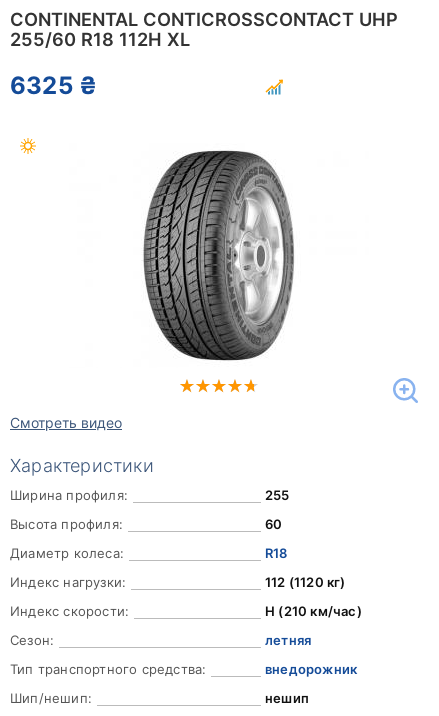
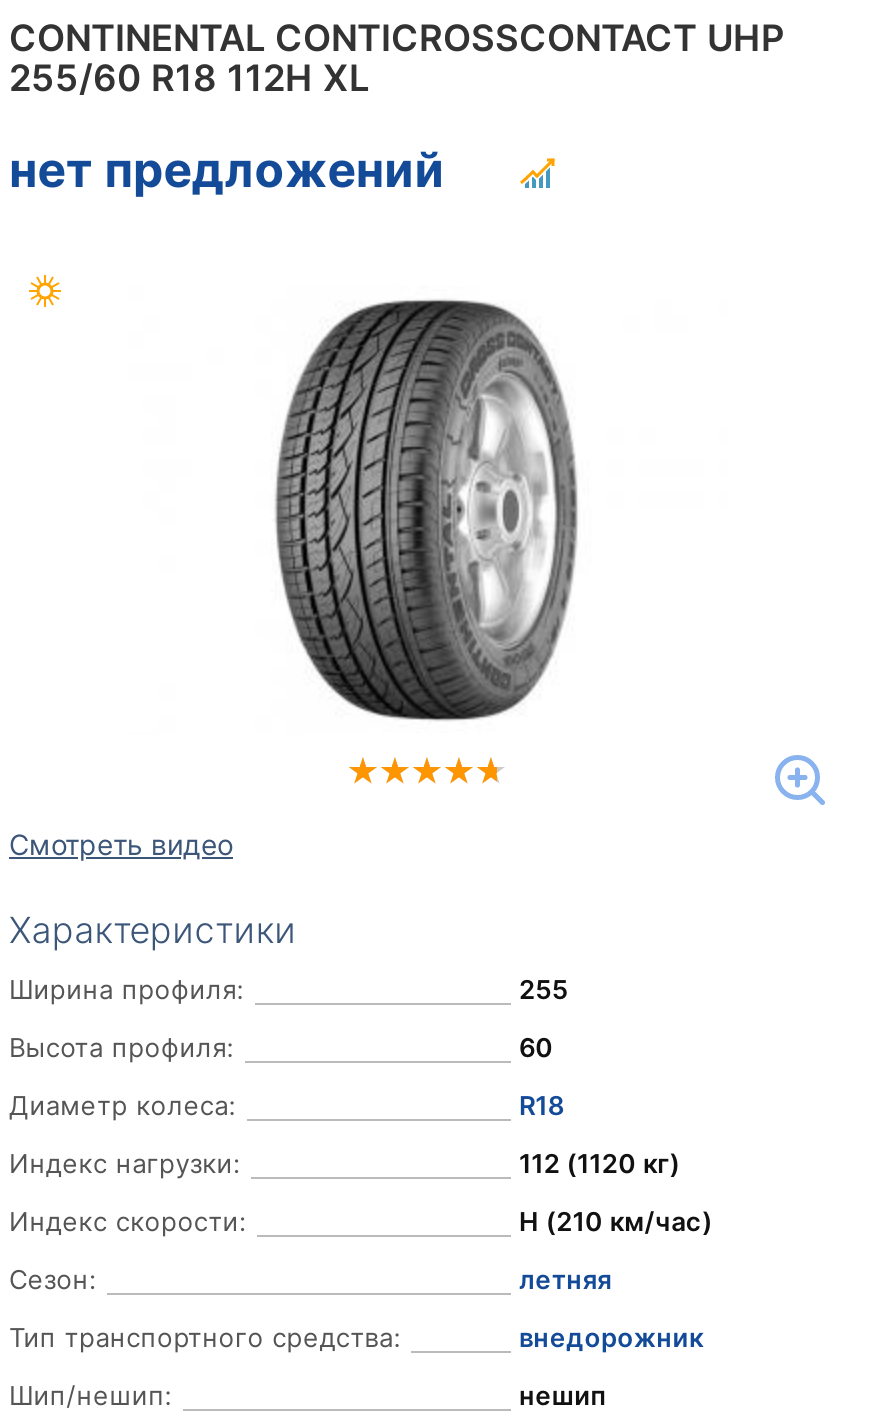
- 6325 ₴
+ нет предложений
